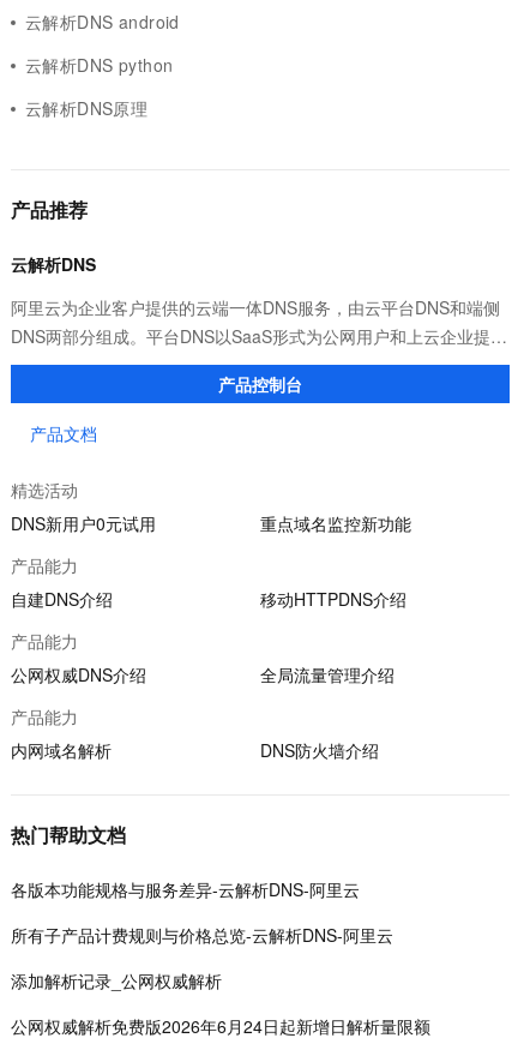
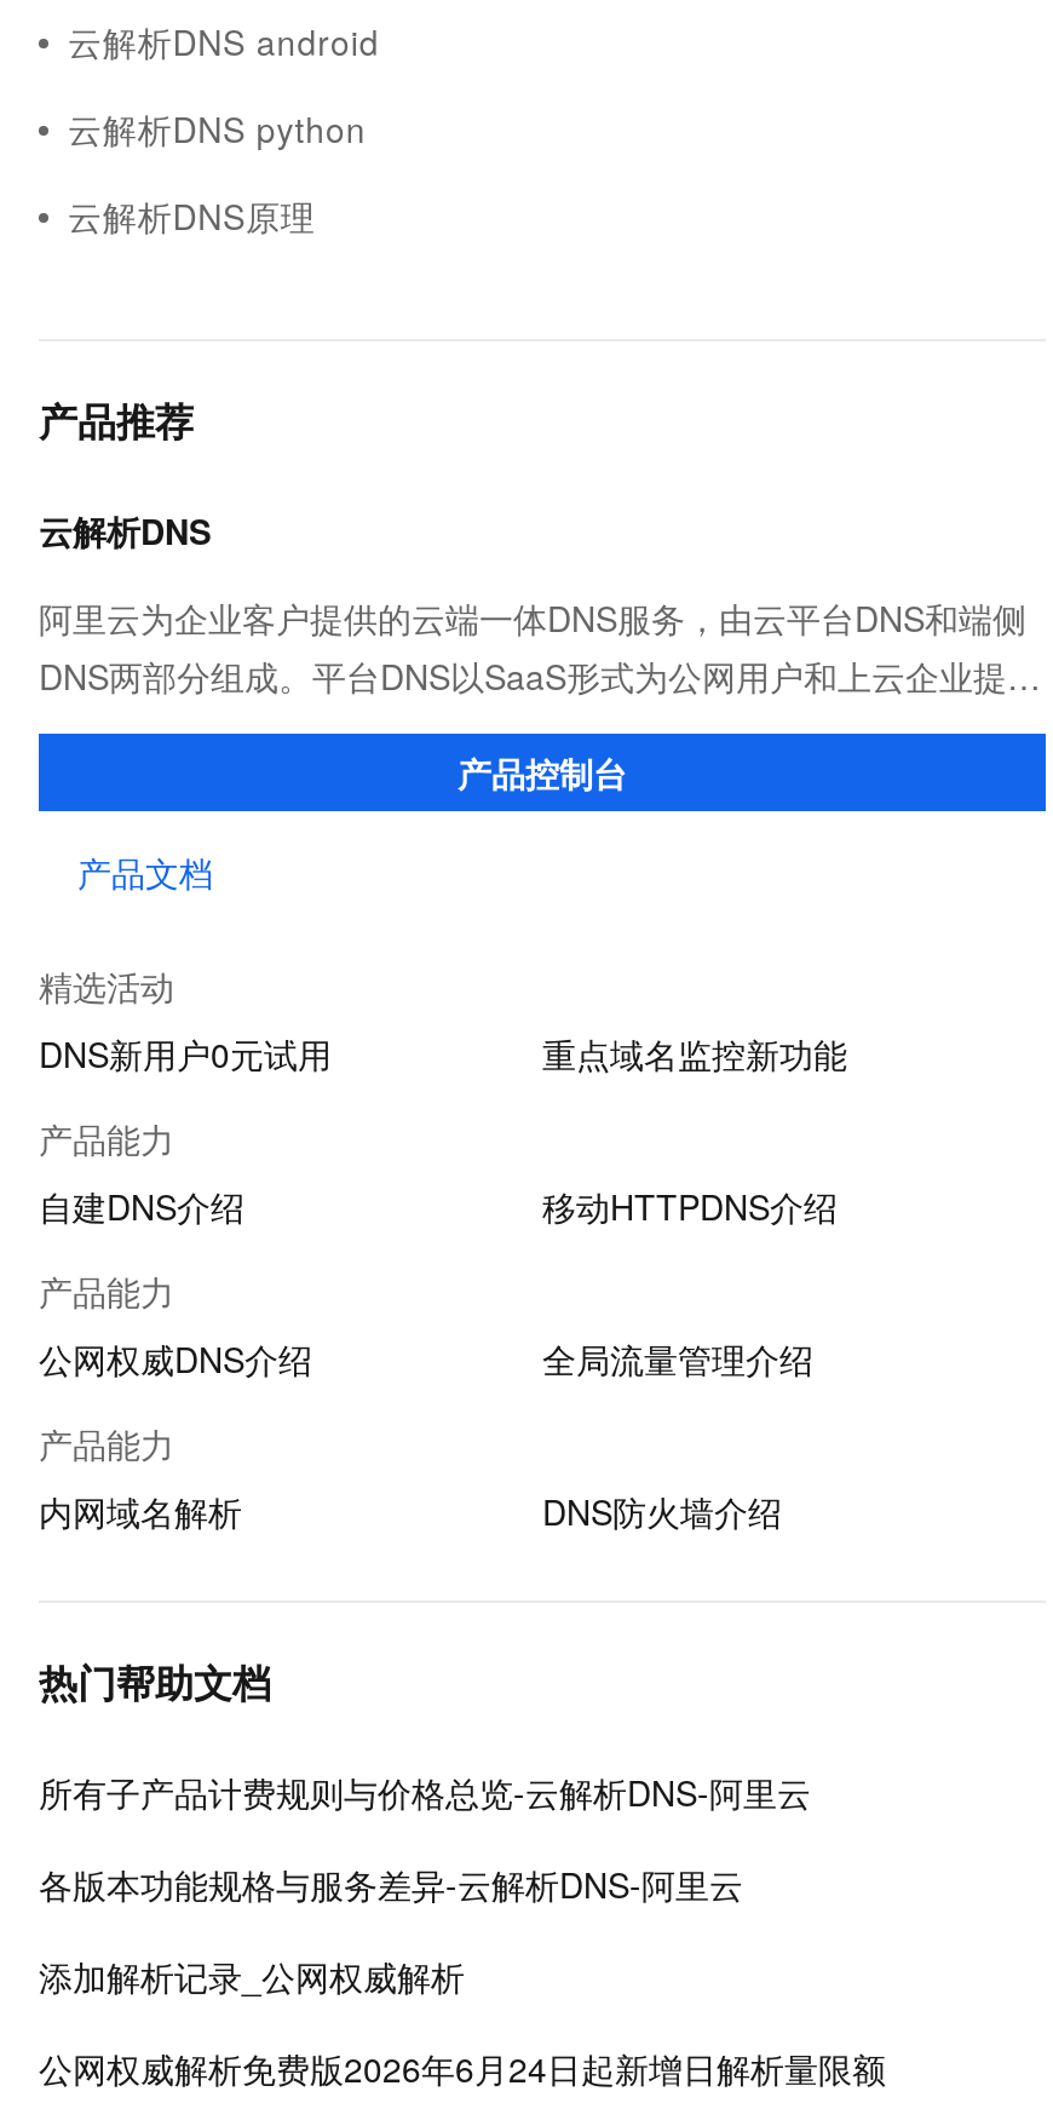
moved down: 各版本功能规格与服务差异-云解析DNS-阿里云

moved up: 所有子产品计费规则与价格总览-云解析DNS-阿里云
